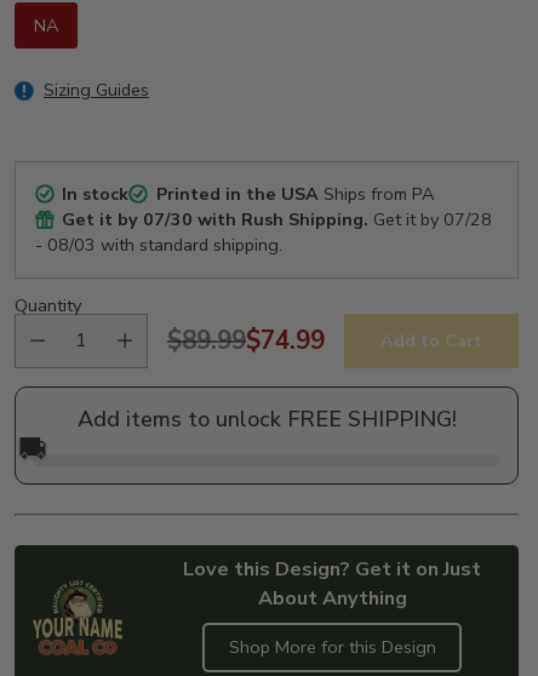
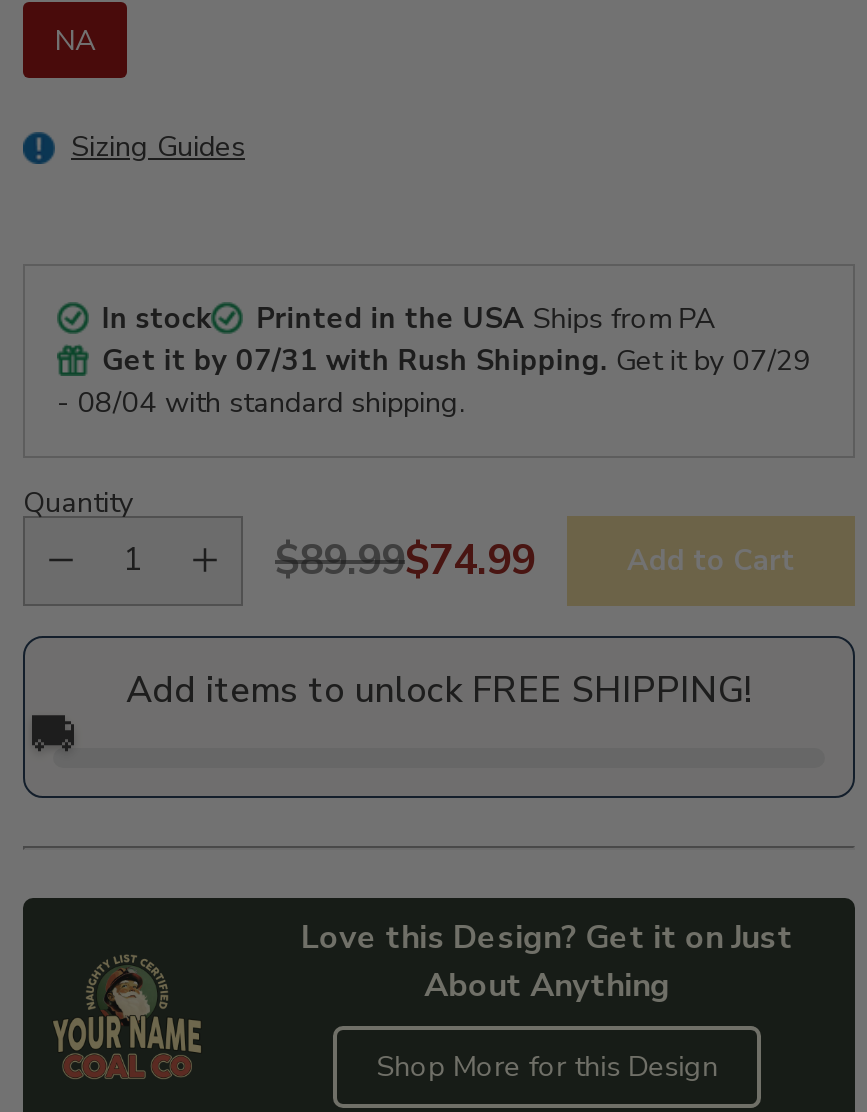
- Get it by 07/30 with Rush Shipping. Get it by 07/28
+ Get it by 07/31 with Rush Shipping. Get it by 07/29

- - 08/03 with standard shipping.
+ - 08/04 with standard shipping.
